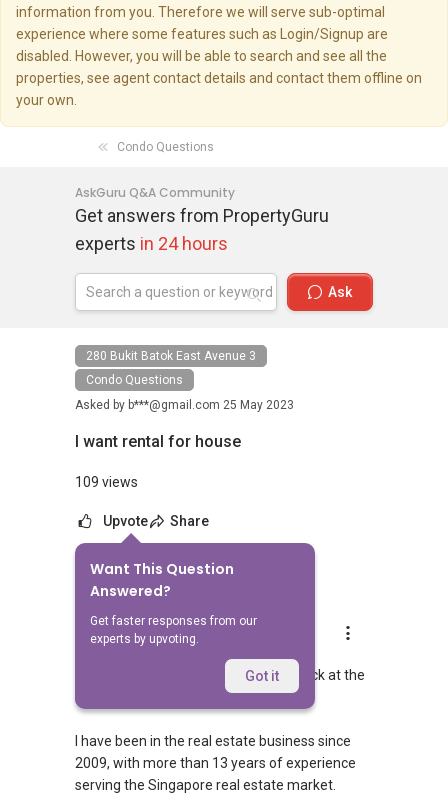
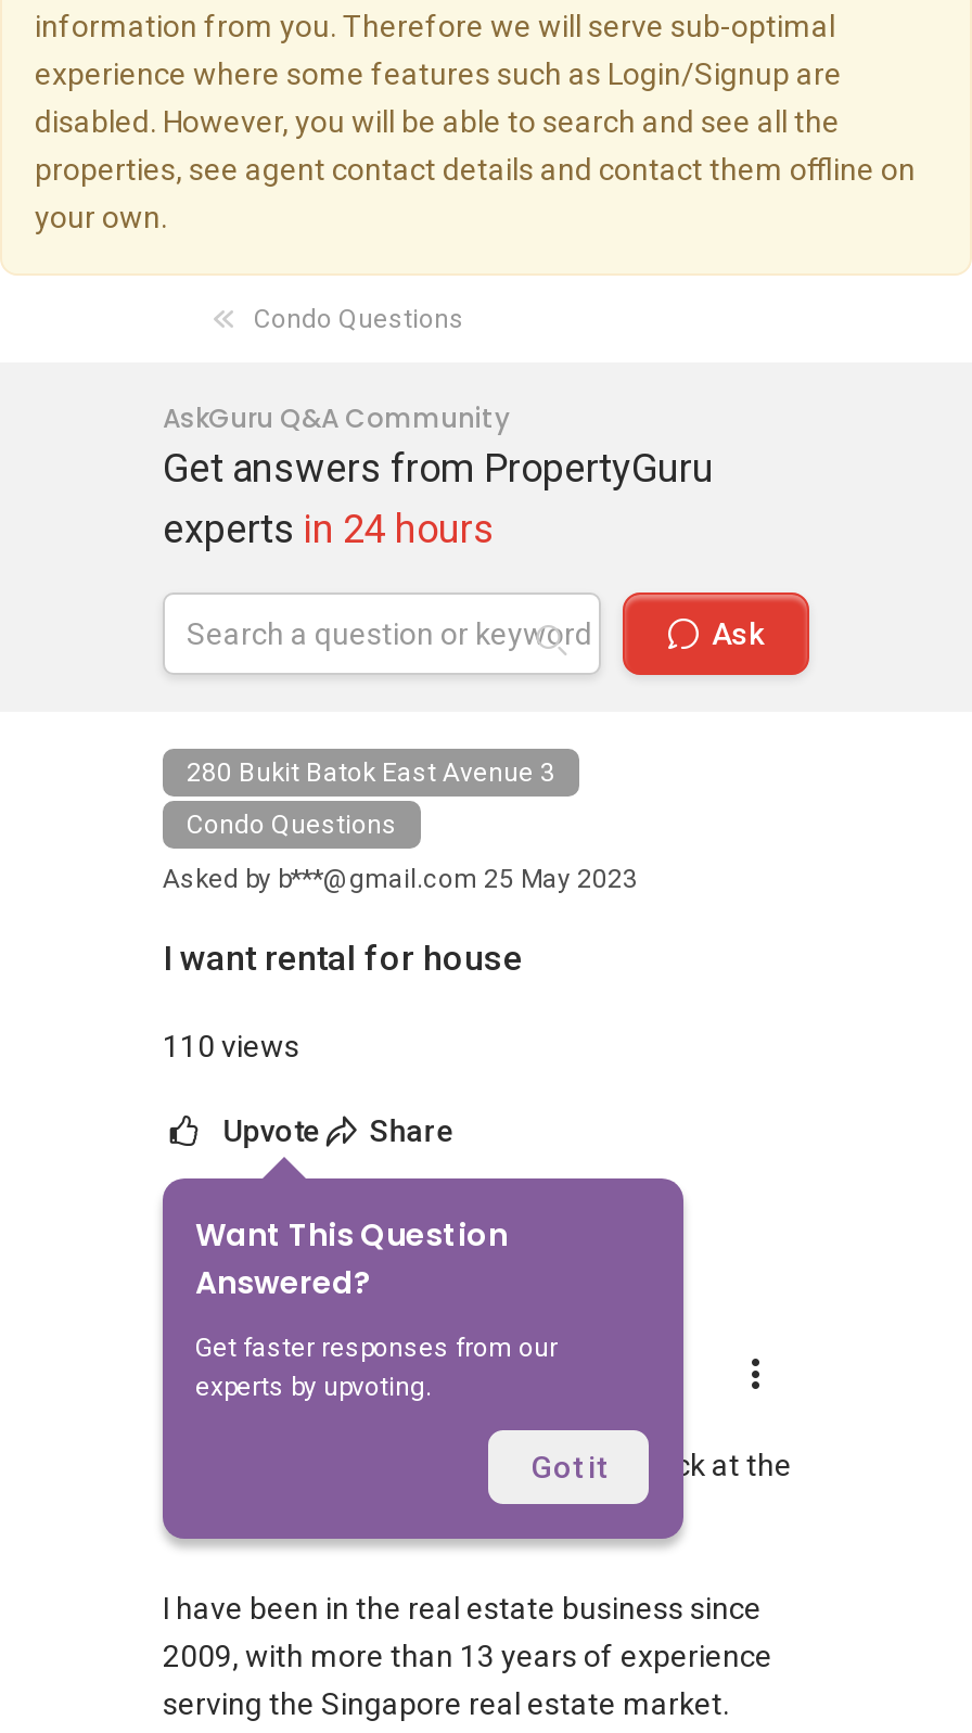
- 109 views
+ 110 views
